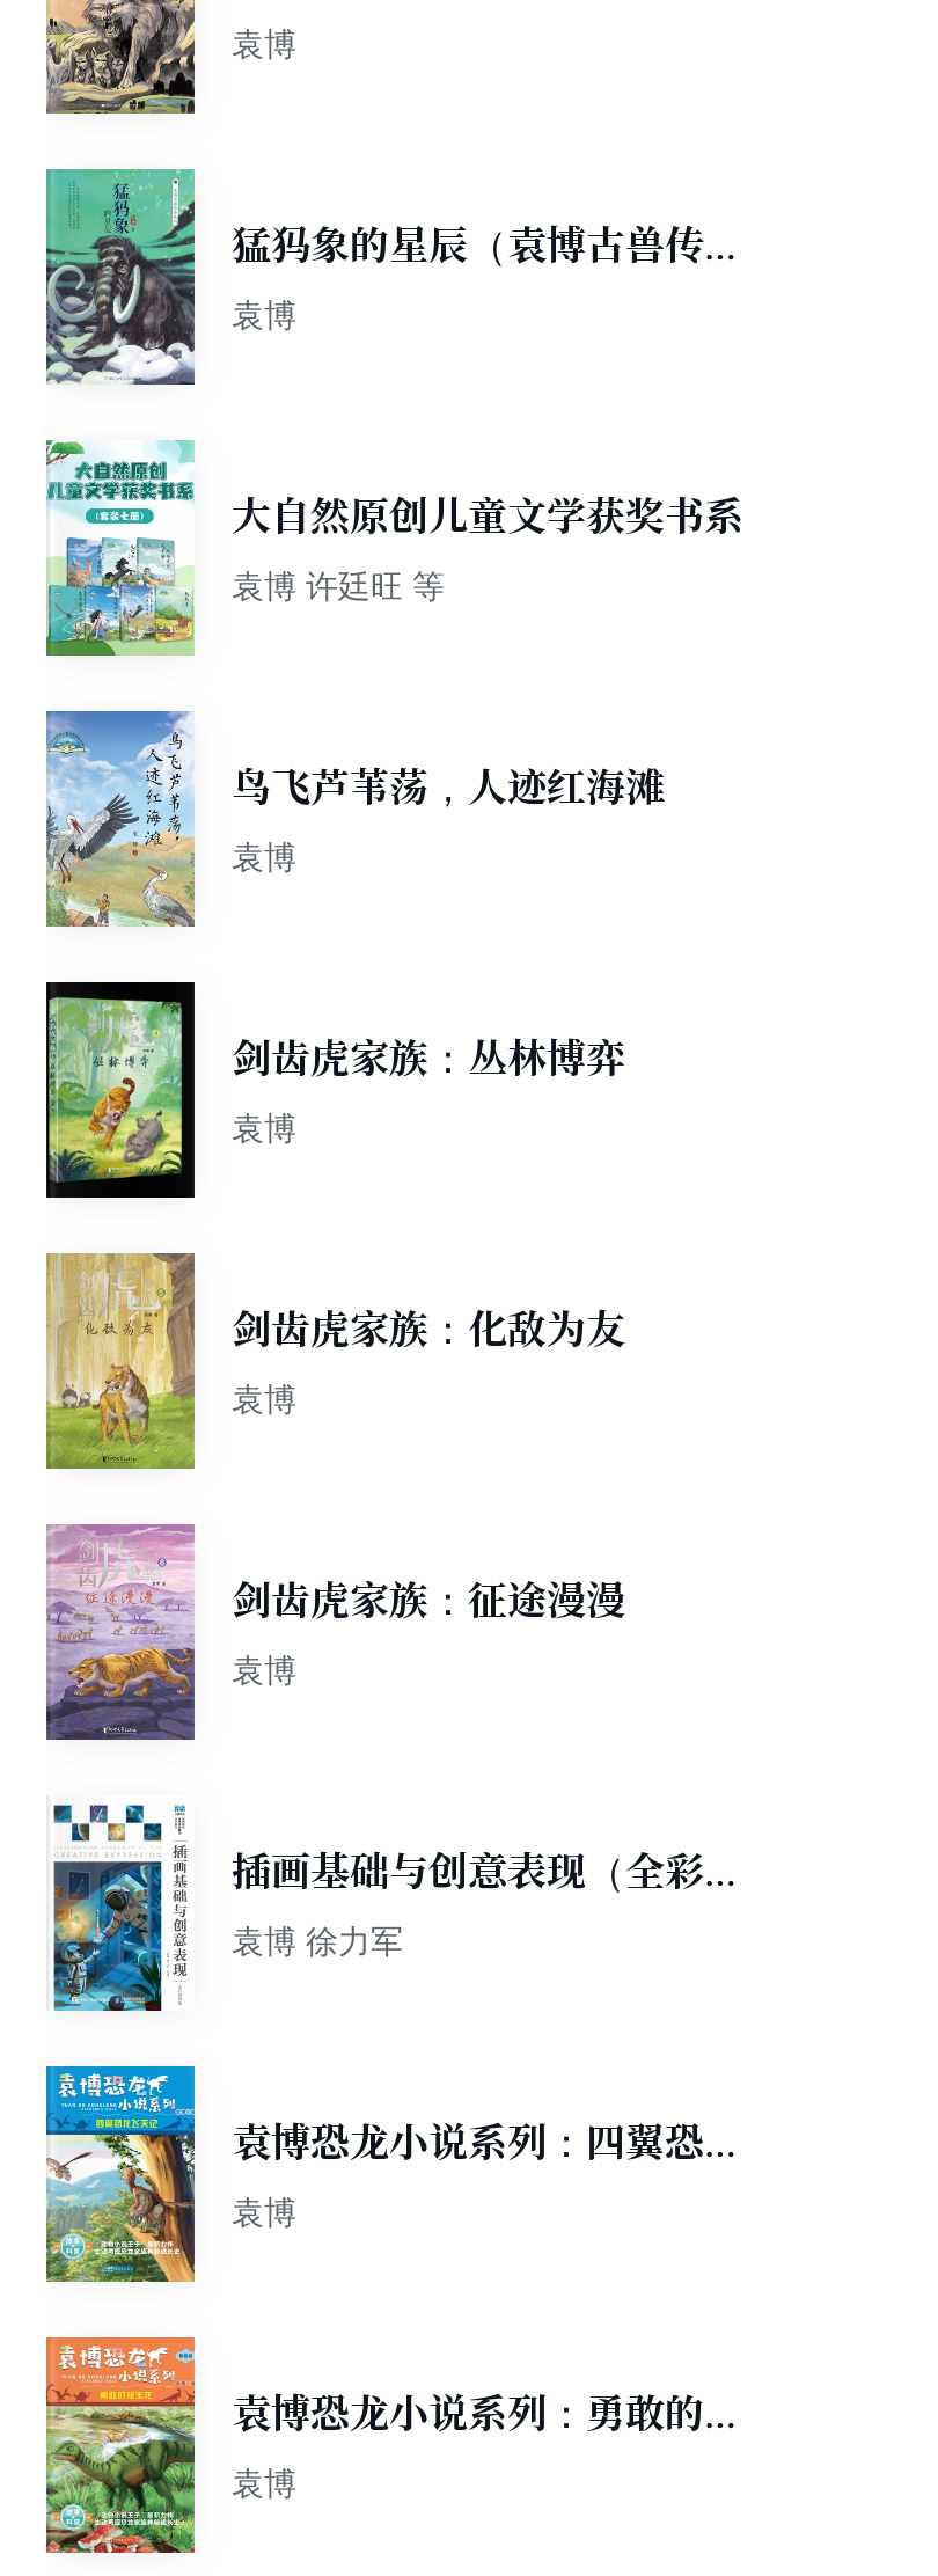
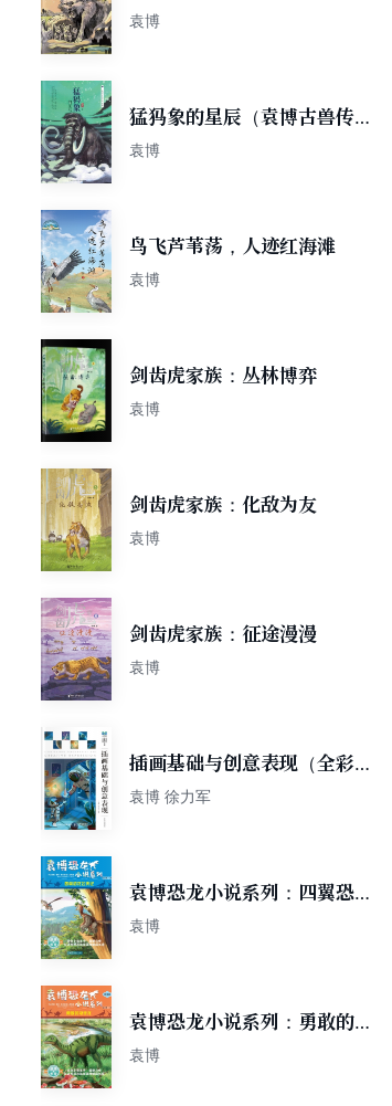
- [image]
- 大自然原创儿童文学获奖书系
- 袁博 许廷旺 等
